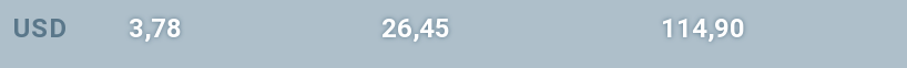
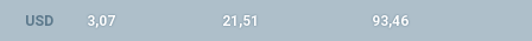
- USD 3,78
+ USD 3,07

- 26,45
+ 21,51

- 114,90
+ 93,46
